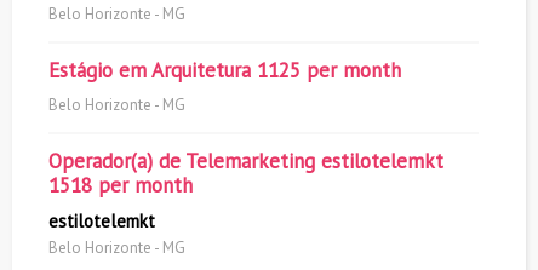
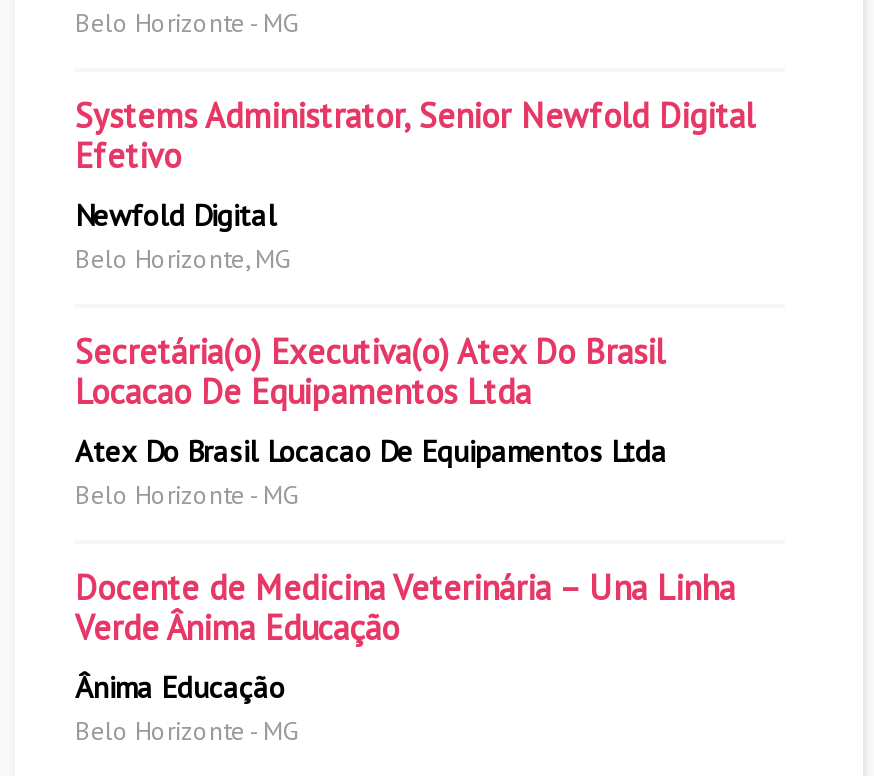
- Estágio em Arquitetura 1125 per month
+ Systems Administrator, Senior Newfold Digital
+ Efetivo
+ Newfold Digital
+ Belo Horizonte, MG
+ Secretária(o) Executiva(o) Atex Do Brasil
+ Locacao De Equipamentos Ltda
+ Atex Do Brasil Locacao De Equipamentos Ltda

- Operador(a) de Telemarketing estilotelemkt
- 1518 per month
- estilotelemkt
+ Docente de Medicina Veterinária – Una Linha
+ Verde Ânima Educação
+ Ânima Educação
